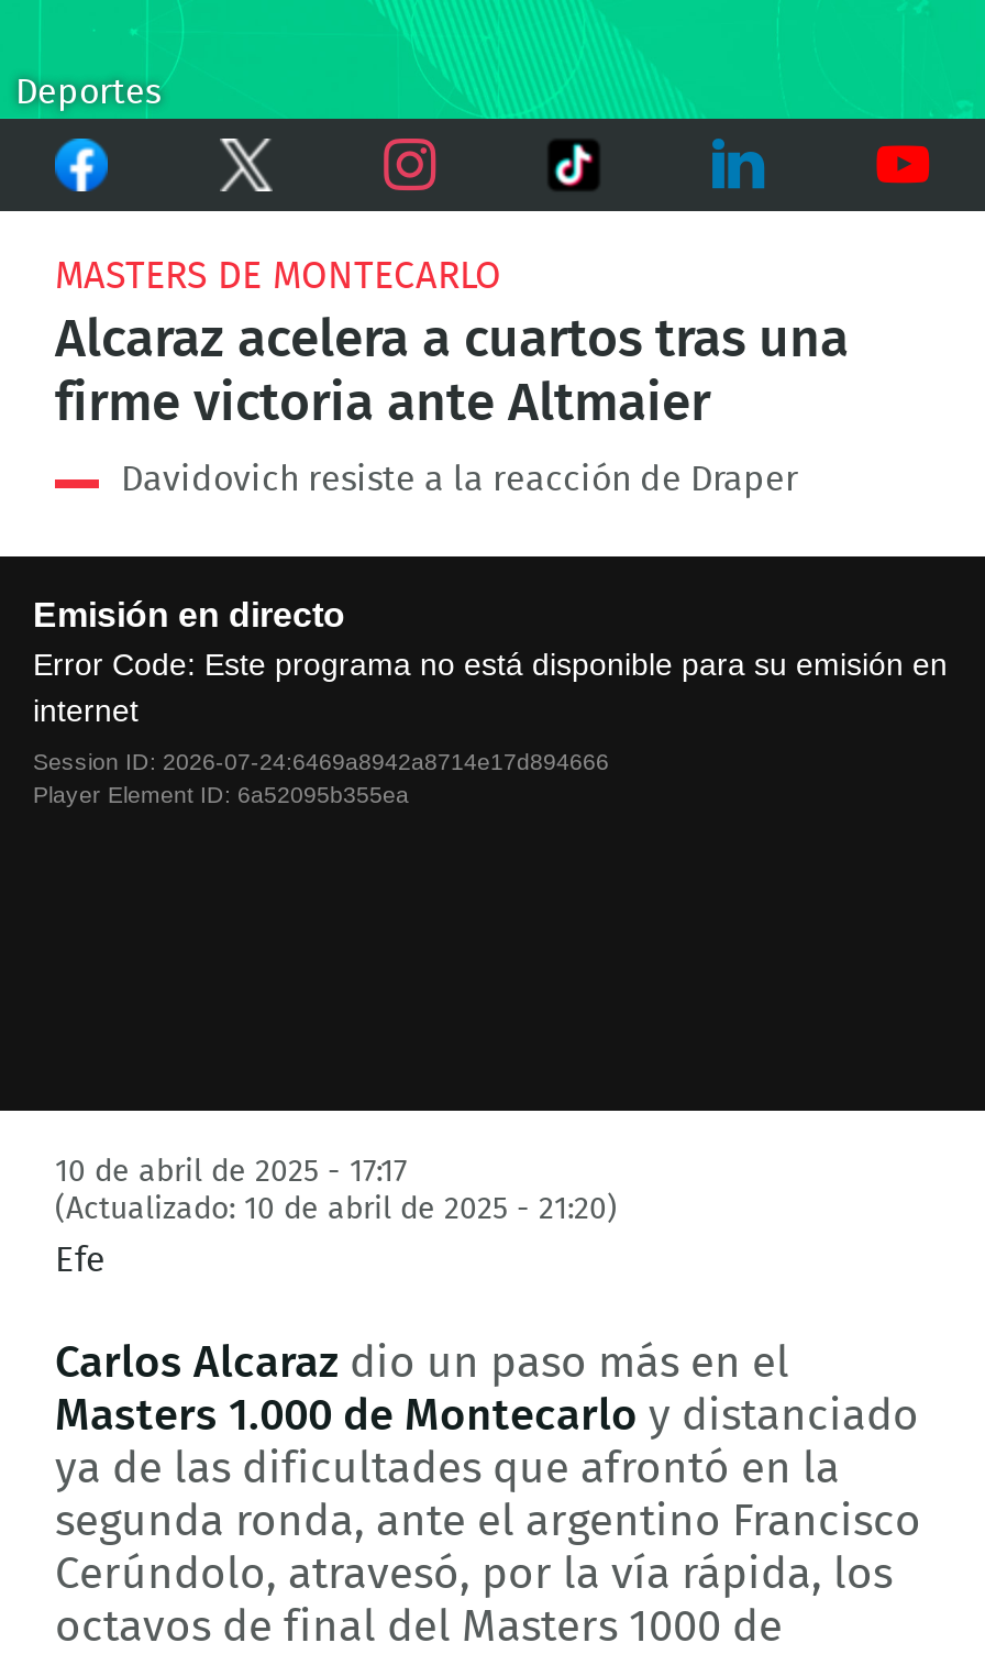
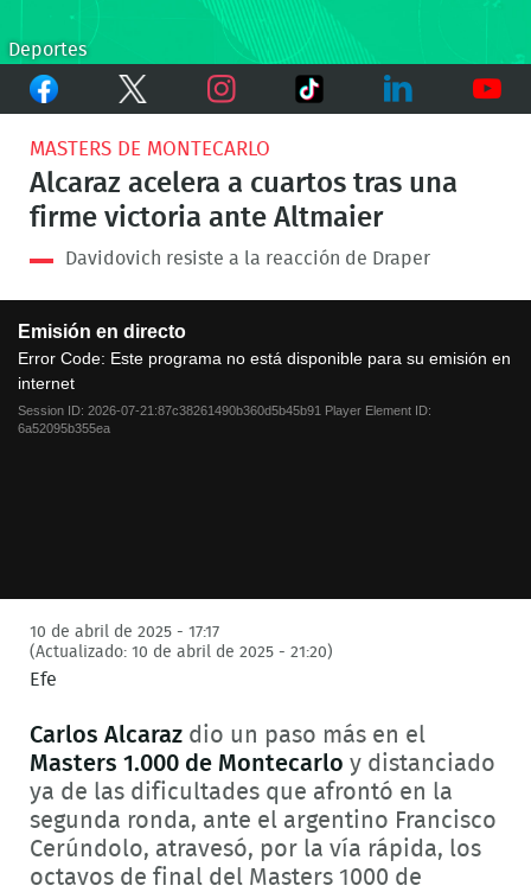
- Session ID: 2026-07-24:6469a8942a8714e17d894666
- Player Element ID: 6a52095b355ea
+ Session ID: 2026-07-21:87c38261490b360d5b45b91 Player Element ID:
+ 6a52095b355ea
